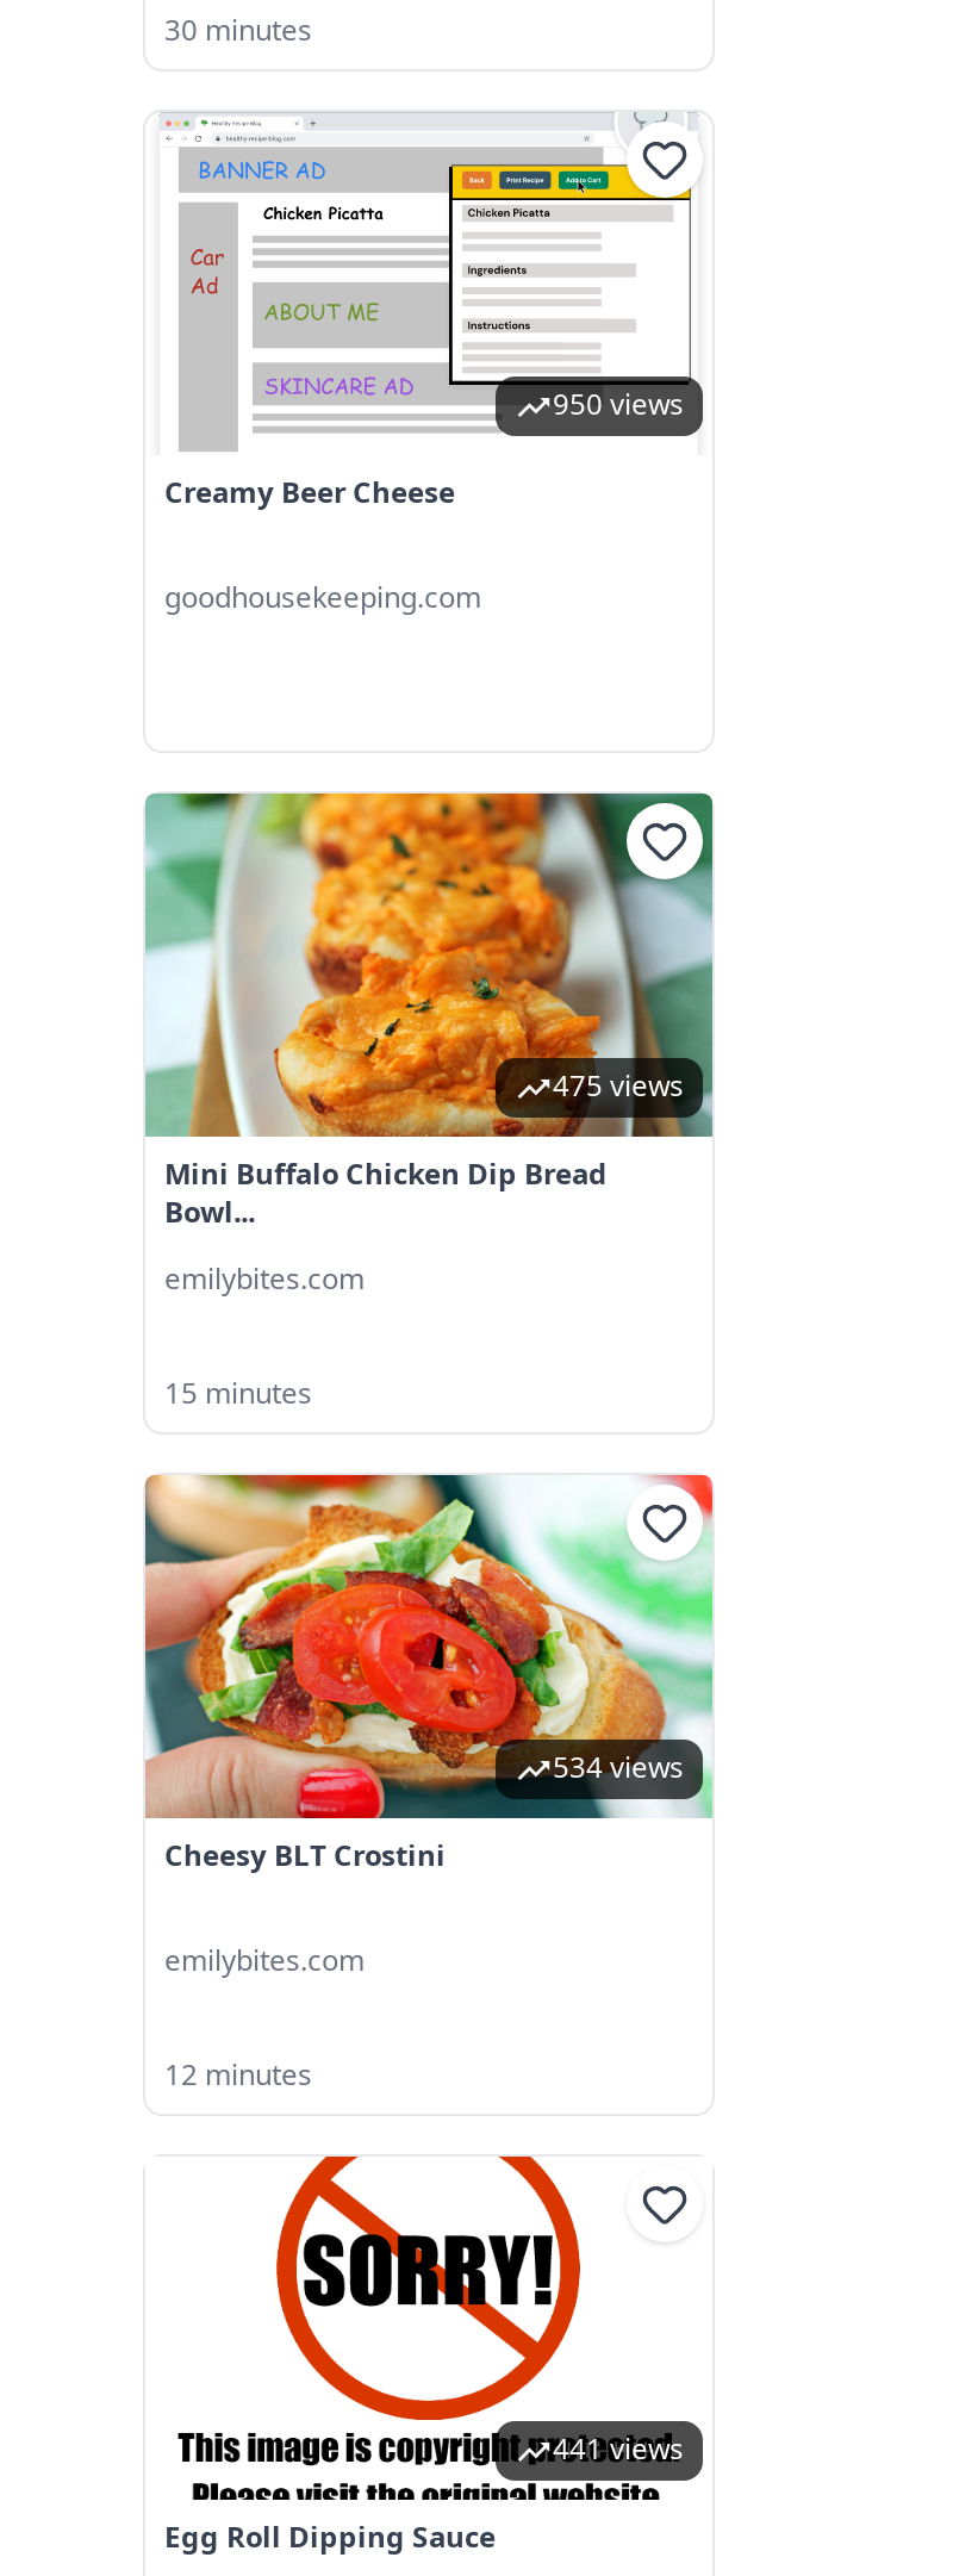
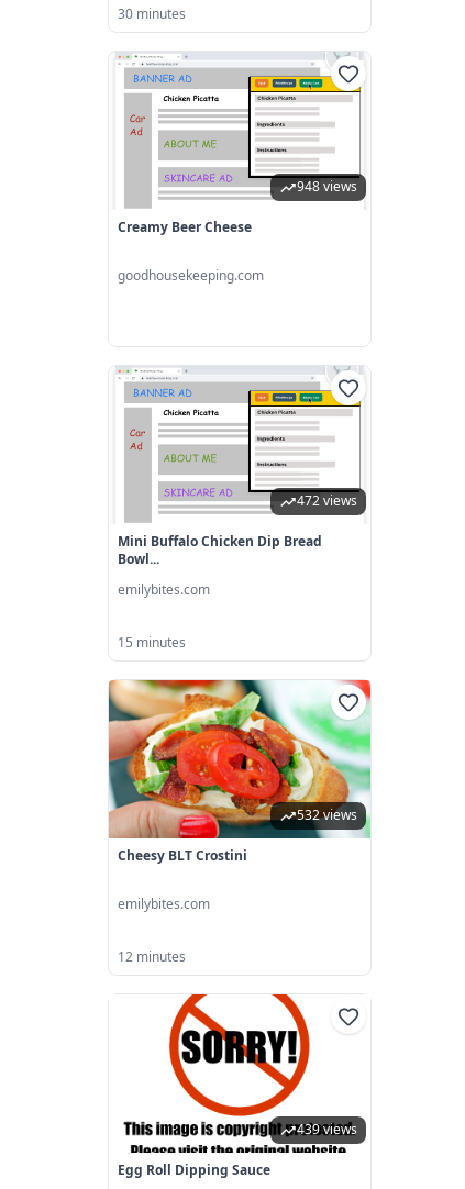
- 950 views
+ 948 views

- [image]
- 475 views
+ [image]
+ 472 views

- 534 views
+ 532 views

- 441 views
+ 439 views
